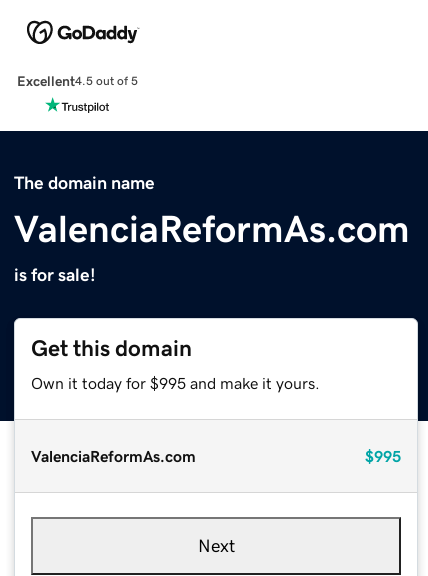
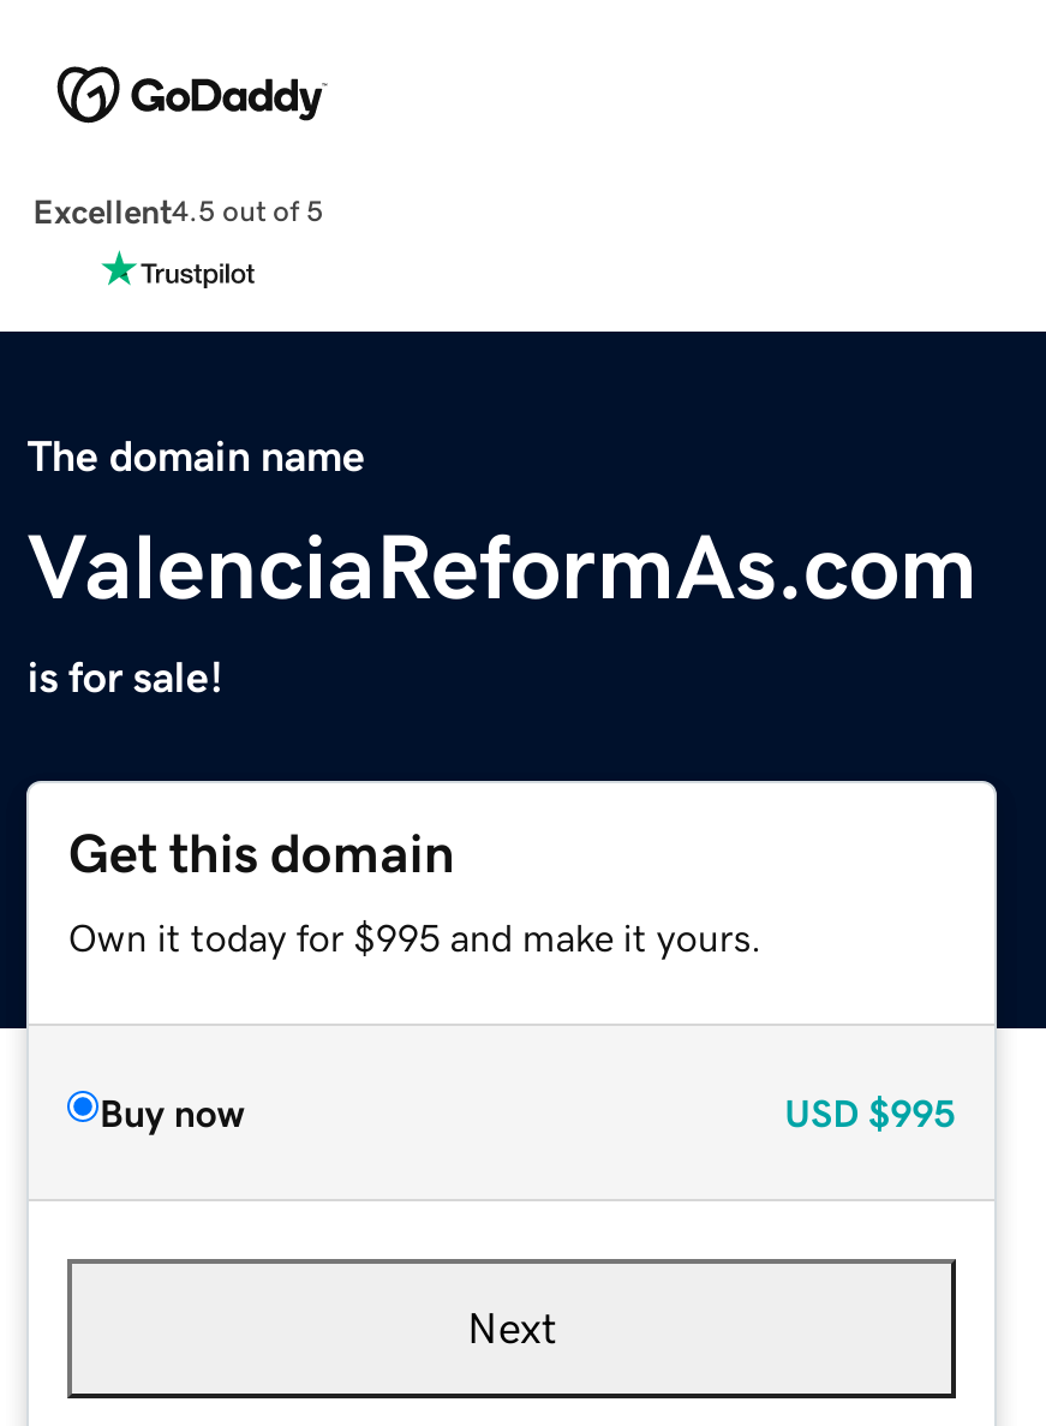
- ValenciaReformAs.com
- $995
+ Buy now
+ USD $995
